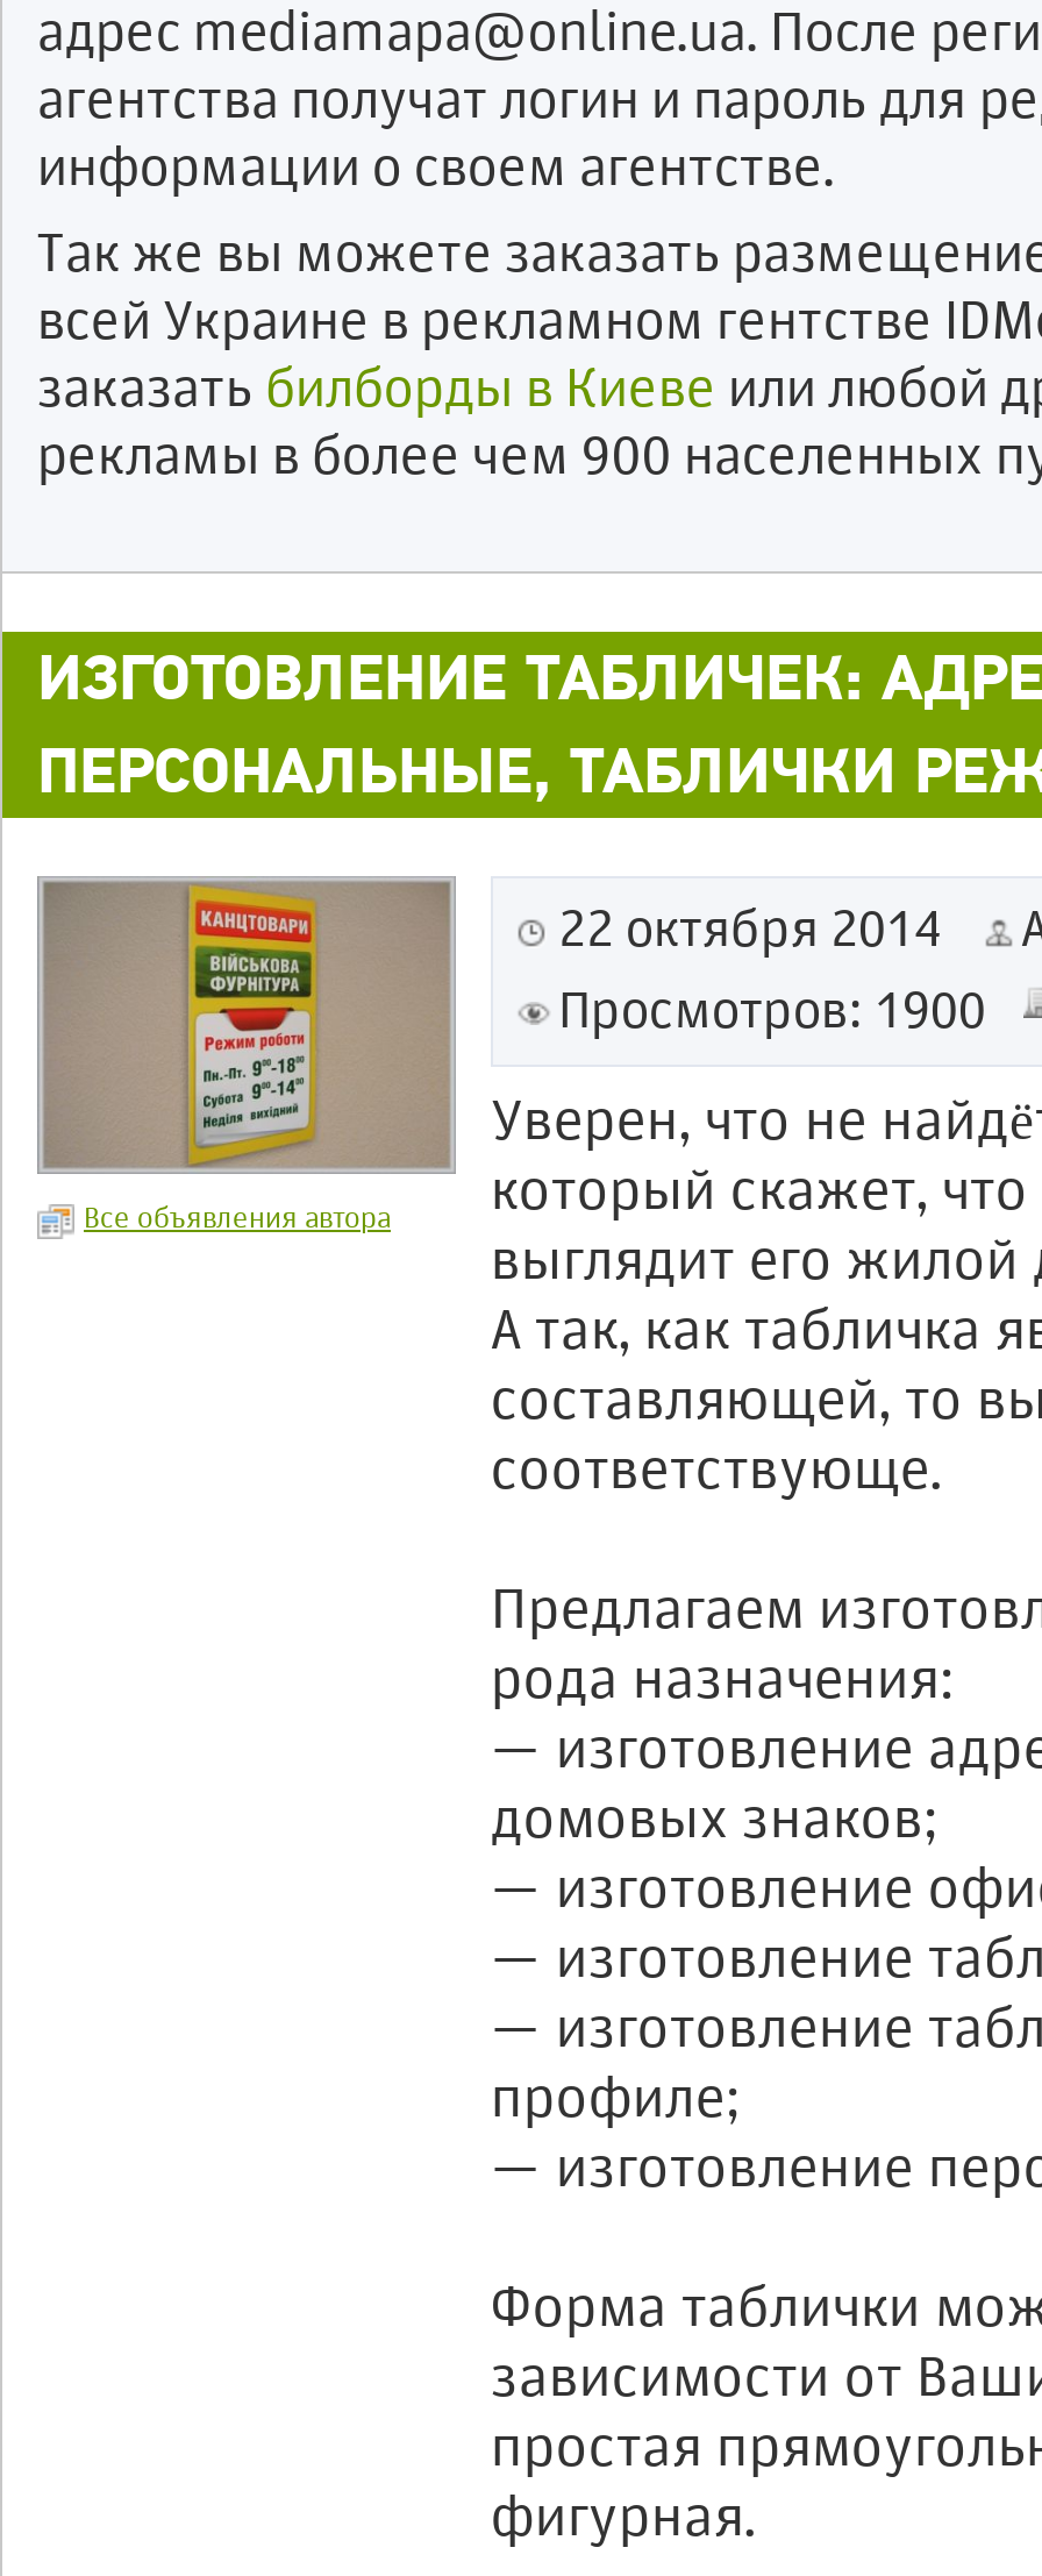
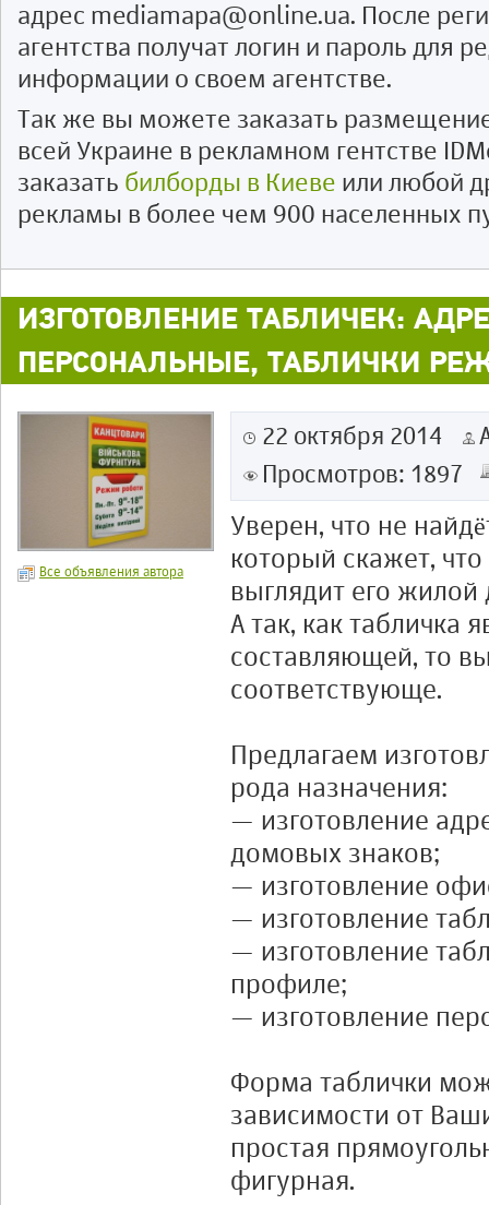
- Просмотров: 1900
+ Просмотров: 1897
